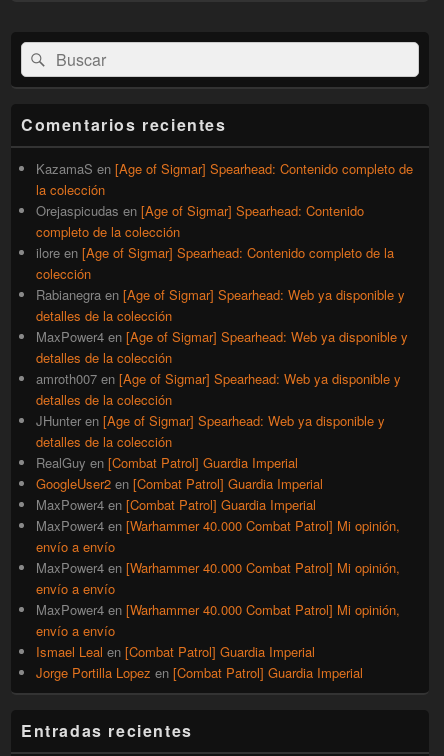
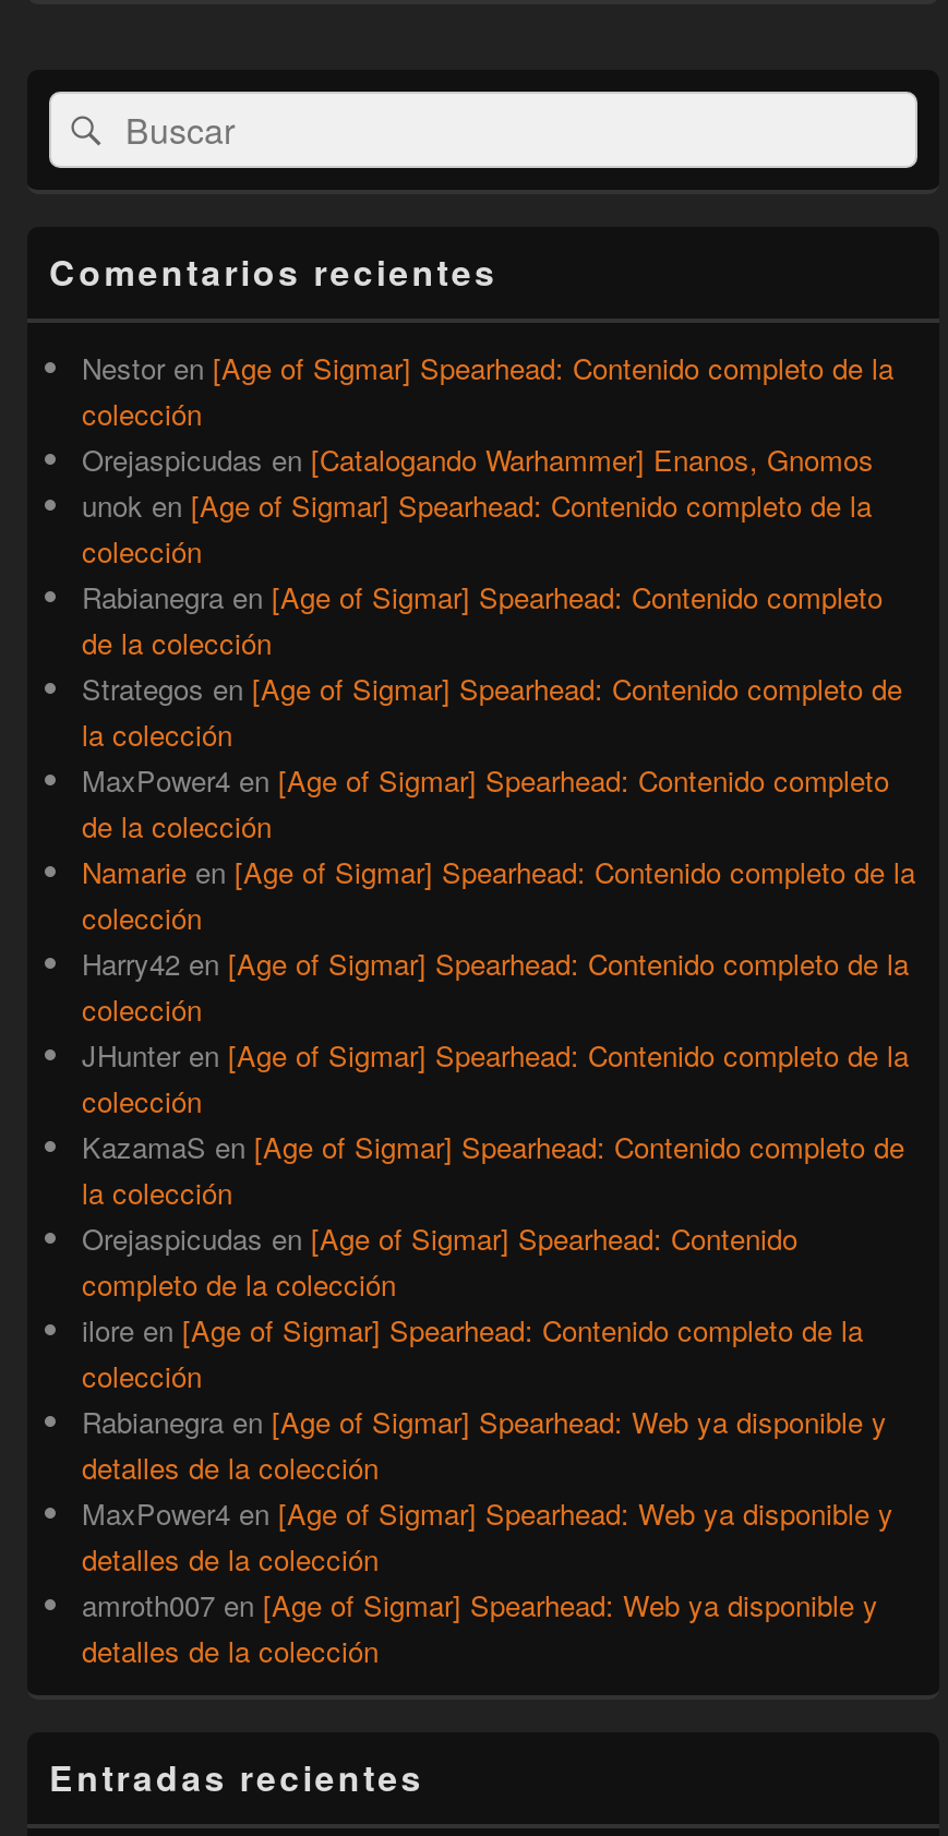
+ Nestor en [Age of Sigmar] Spearhead: Contenido completo de la
+ colección
+ Orejaspicudas en [Catalogando Warhammer] Enanos, Gnomos
+ unok en [Age of Sigmar] Spearhead: Contenido completo de la
+ colección
+ Rabianegra en [Age of Sigmar] Spearhead: Contenido completo
+ de la colección
+ Strategos en [Age of Sigmar] Spearhead: Contenido completo de
+ la colección
+ MaxPower4 en [Age of Sigmar] Spearhead: Contenido completo
+ de la colección
+ Namarie en [Age of Sigmar] Spearhead: Contenido completo de la
+ colección
+ Harry42 en [Age of Sigmar] Spearhead: Contenido completo de la
+ colección
+ JHunter en [Age of Sigmar] Spearhead: Contenido completo de la
+ colección

moved down: KazamaS en [Age of Sigmar] Spearhead: Contenido completo de | la colección | Orejaspicudas en [Age of Sigmar] Spearhead: Contenido | ... | amroth007 en [Age of Sigmar] Spearhead: Web ya disponible y | detalles de la colección

- JHunter en [Age of Sigmar] Spearhead: Web ya disponible y
- detalles de la colección
- RealGuy en [Combat Patrol] Guardia Imperial
- GoogleUser2 en [Combat Patrol] Guardia Imperial
- MaxPower4 en [Combat Patrol] Guardia Imperial
- MaxPower4 en [Warhammer 40.000 Combat Patrol] Mi opinión,
- envío a envío
- MaxPower4 en [Warhammer 40.000 Combat Patrol] Mi opinión,
- envío a envío
- MaxPower4 en [Warhammer 40.000 Combat Patrol] Mi opinión,
- envío a envío
- Ismael Leal en [Combat Patrol] Guardia Imperial
- Jorge Portilla Lopez en [Combat Patrol] Guardia Imperial
